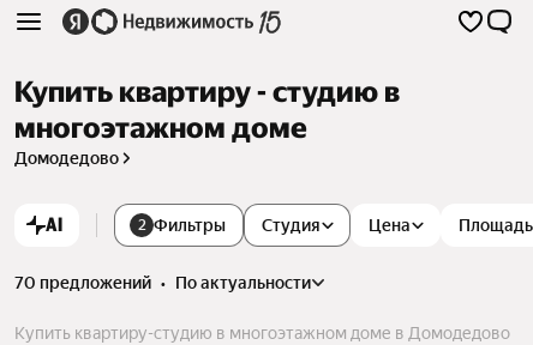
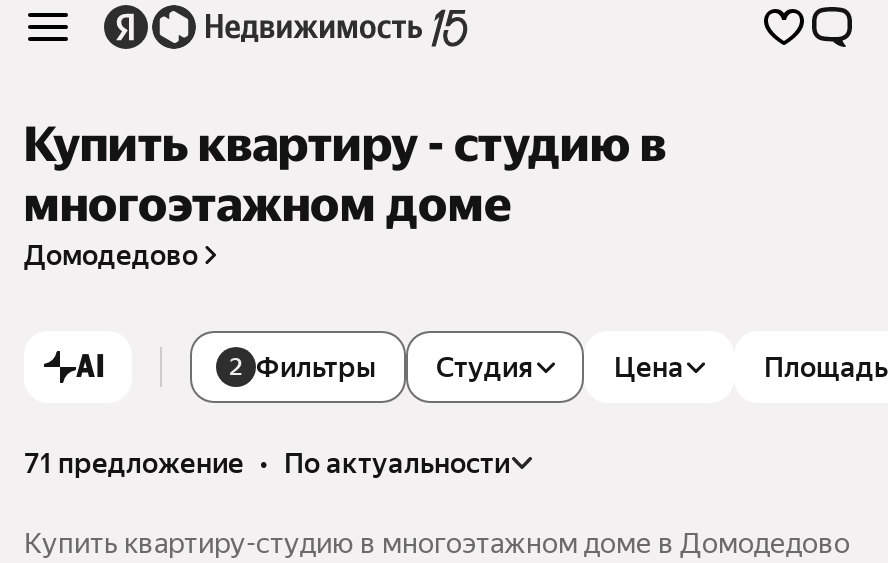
- 70 предложений • по актуальности
+ 71 предложение • по актуальности
